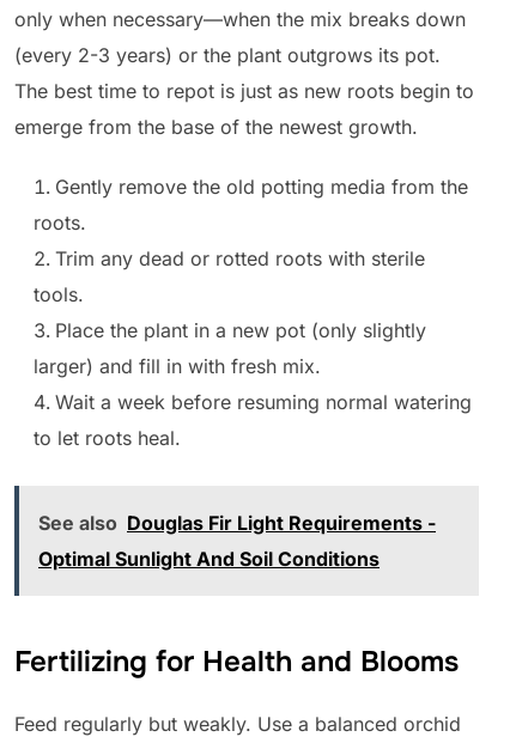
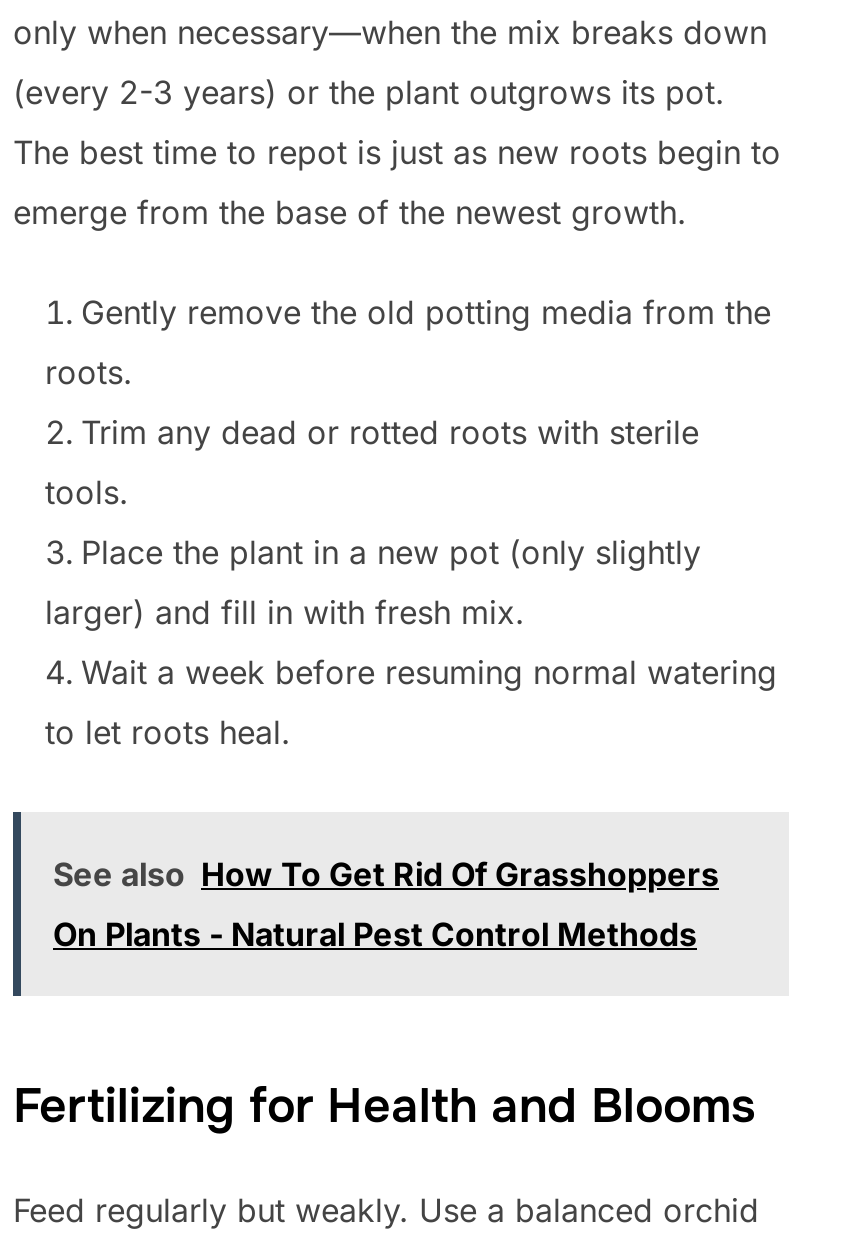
- See also Douglas Fir Light Requirements -
+ See also How To Get Rid Of Grasshoppers

- Optimal Sunlight And Soil Conditions
+ On Plants - Natural Pest Control Methods
